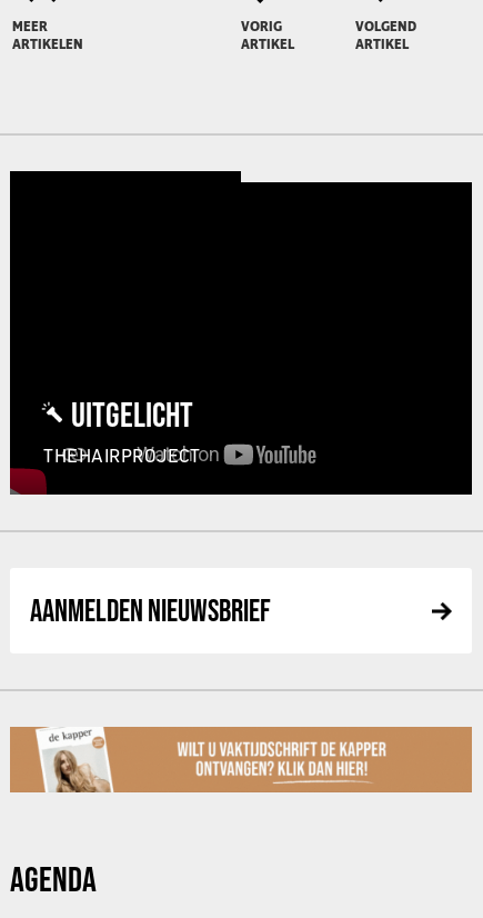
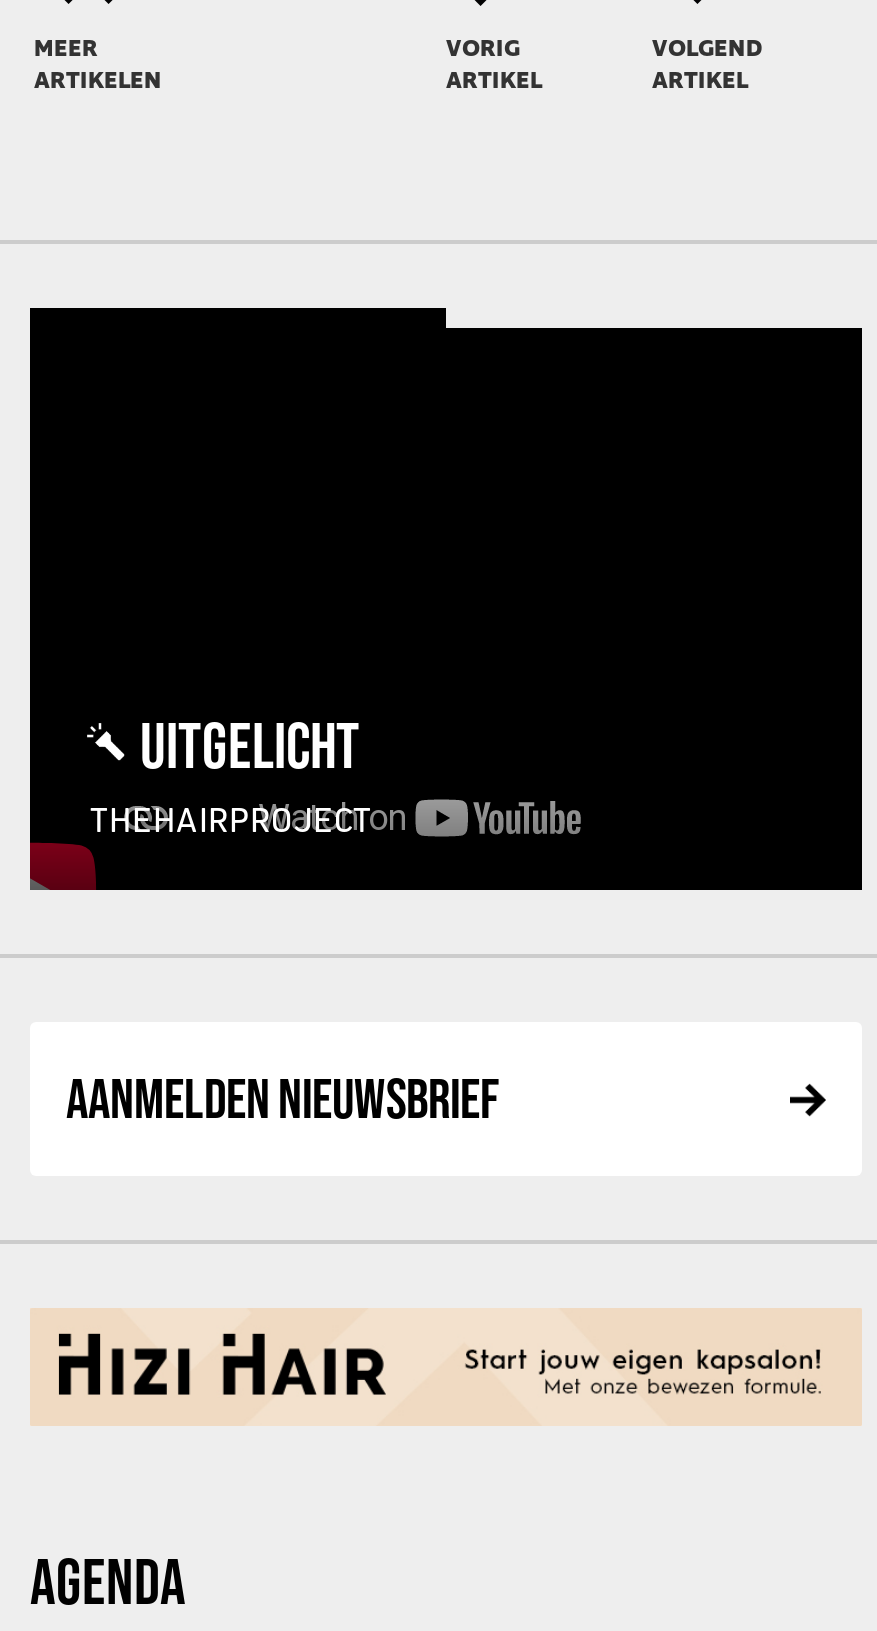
- [image]
+ [image]
